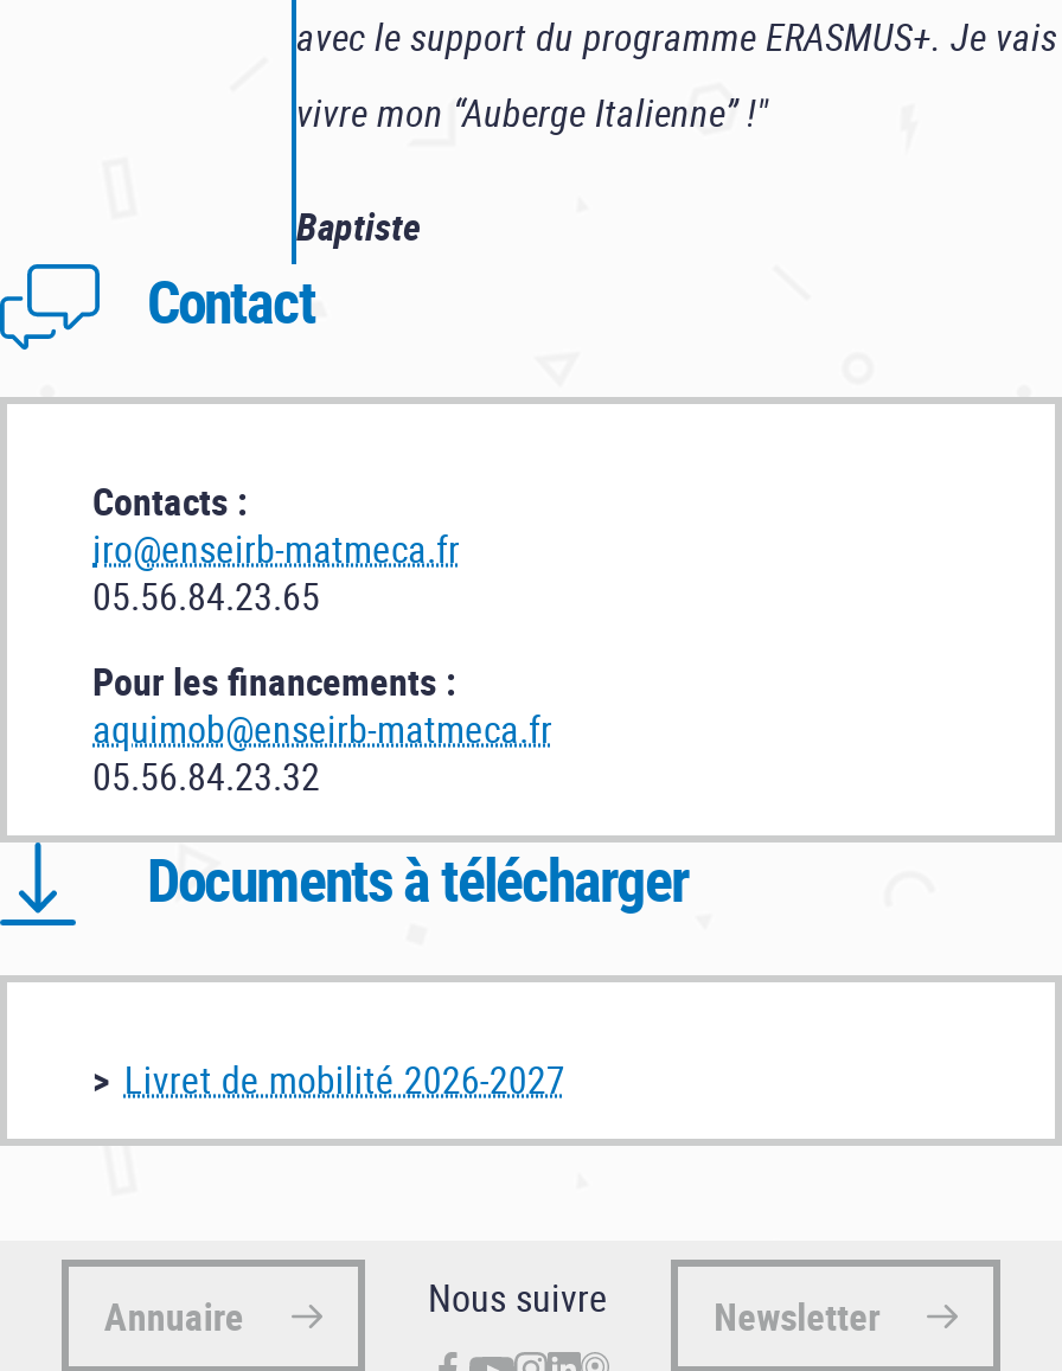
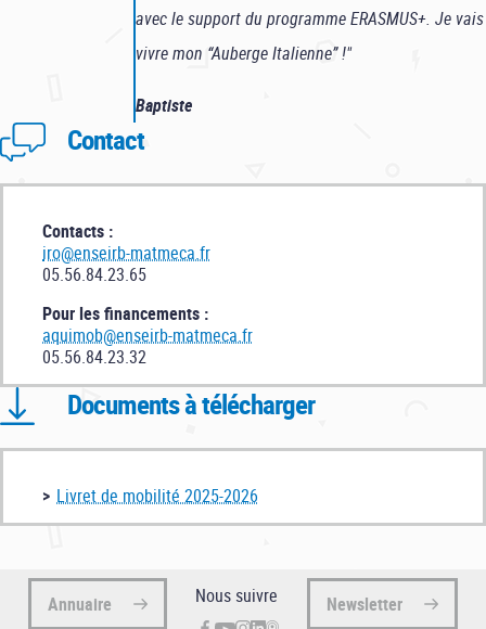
- Livret de mobilité 2026-2027
+ Livret de mobilité 2025-2026
